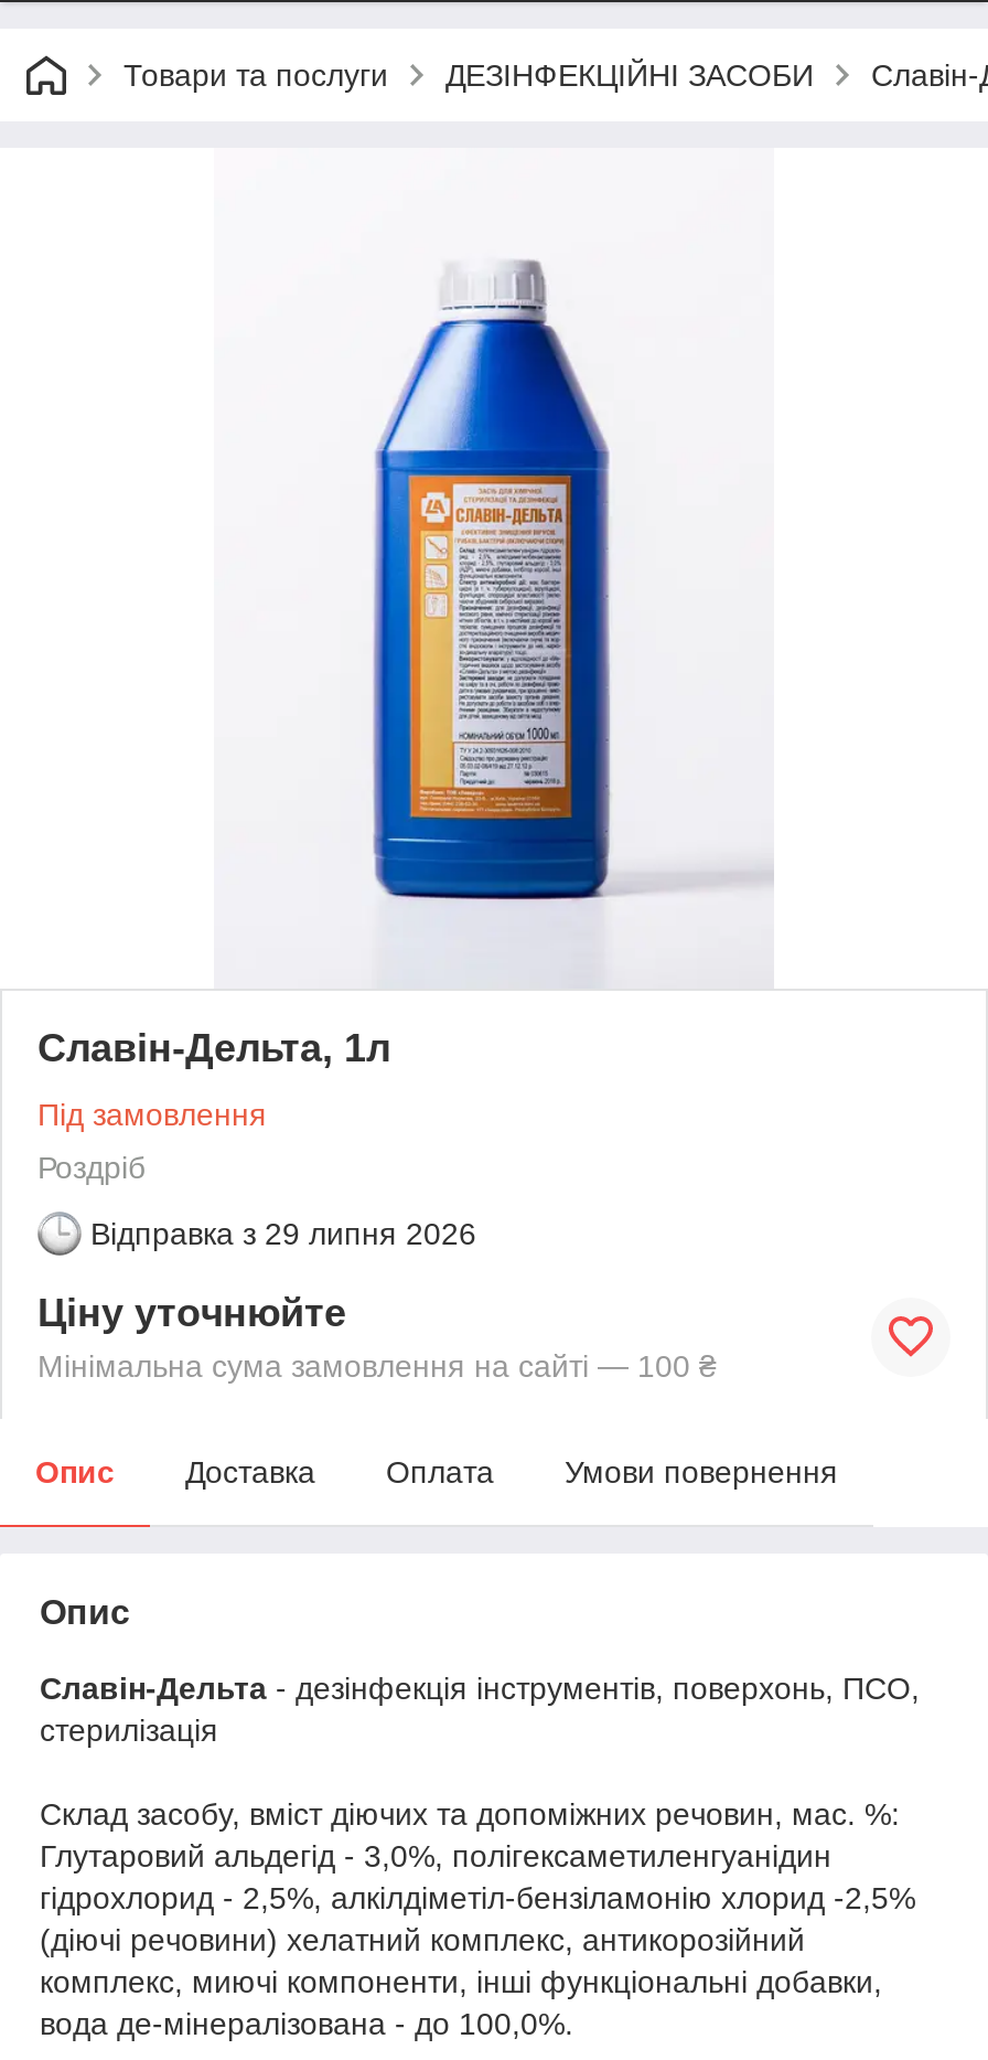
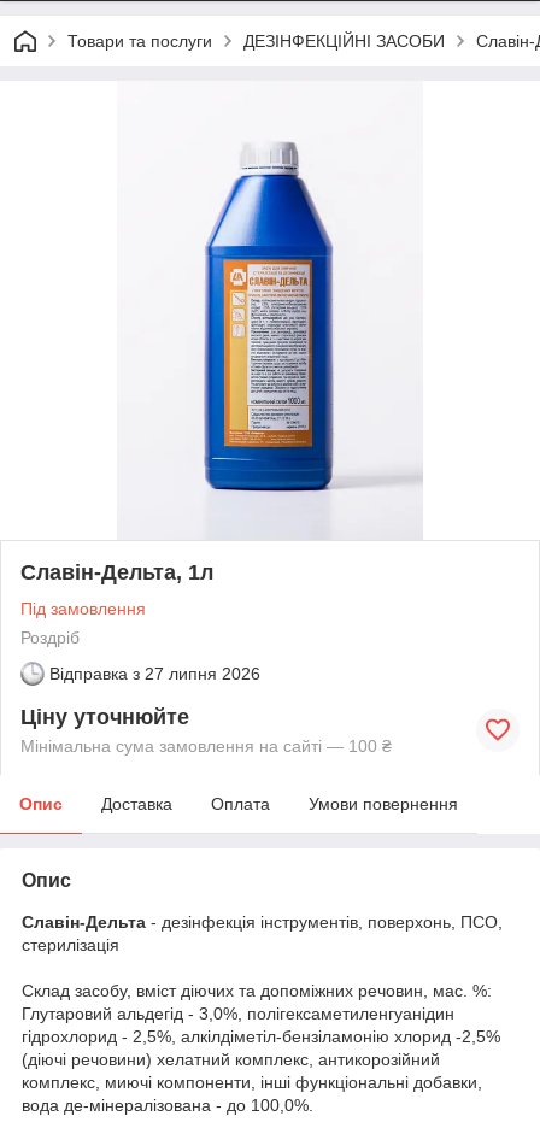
- Відправка з 29 липня 2026
+ Відправка з 27 липня 2026
